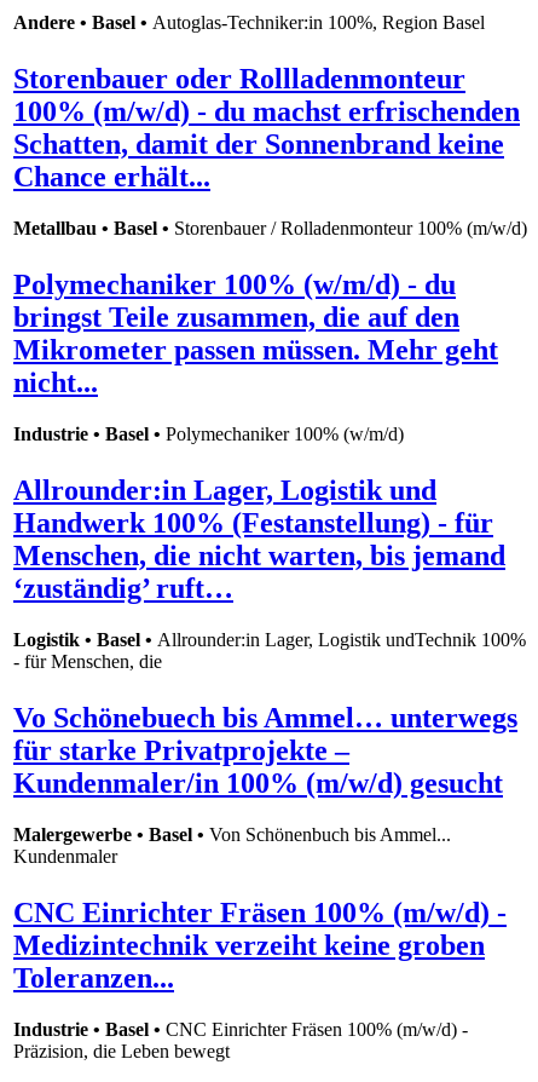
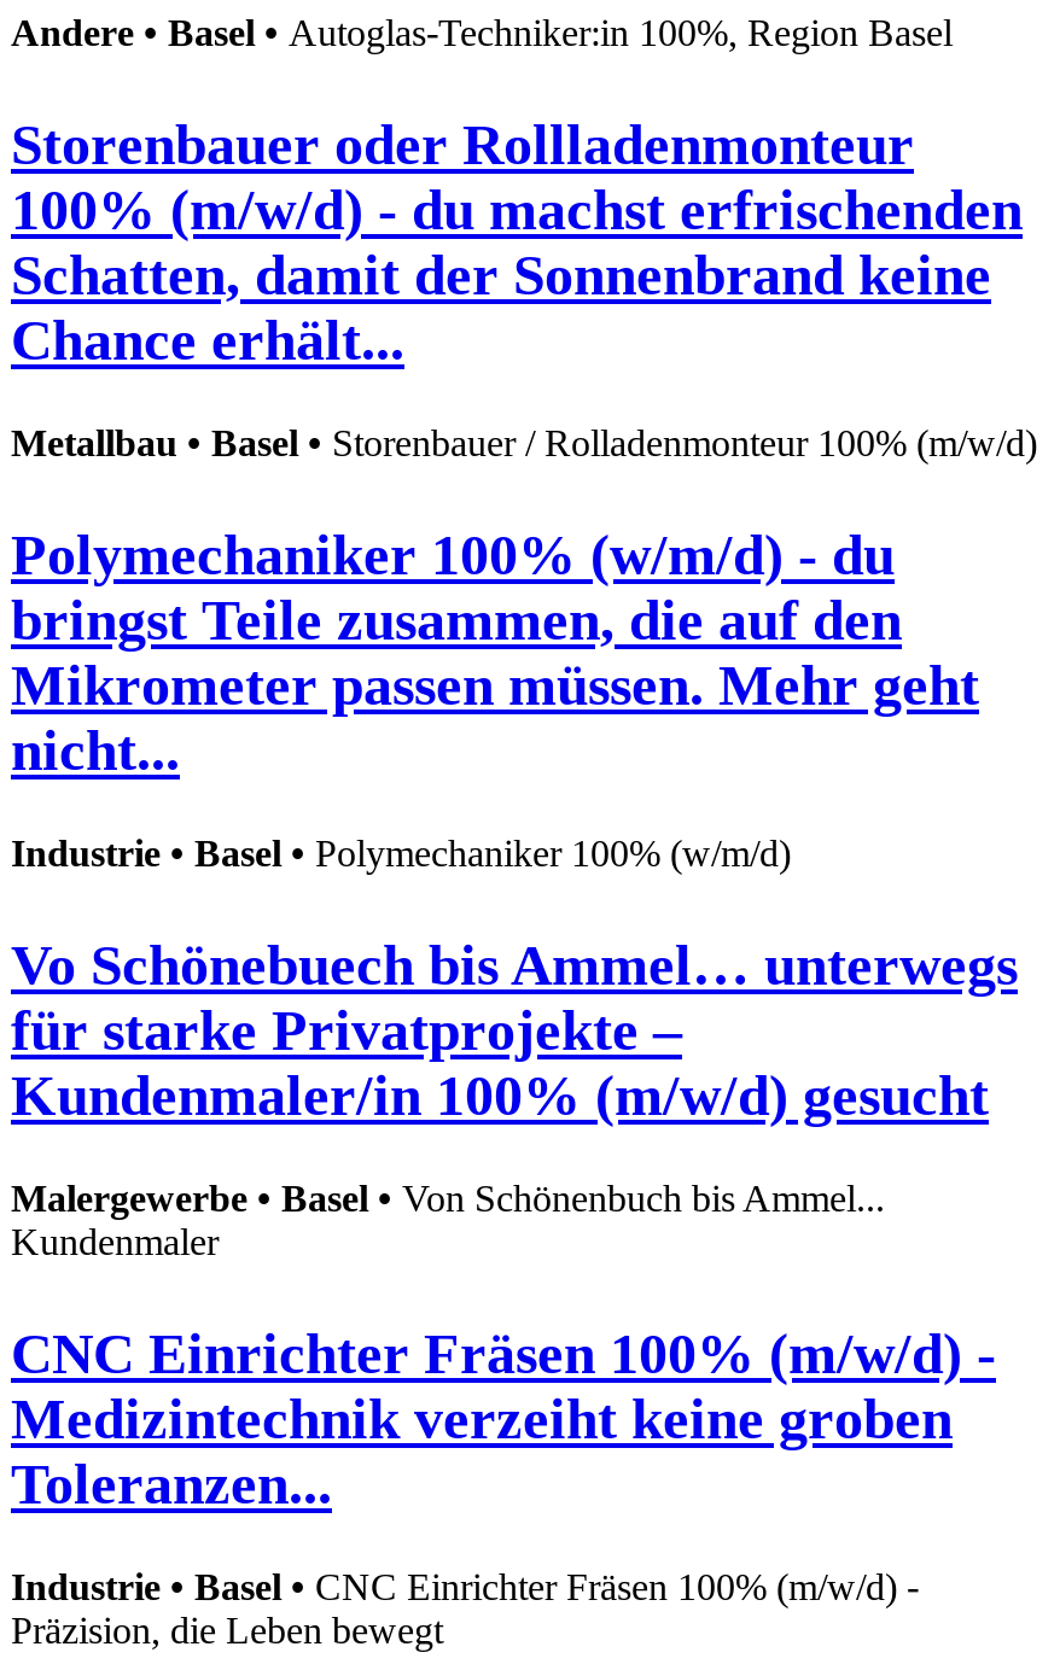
- Allrounder:in Lager, Logistik und
- Handwerk 100% (Festanstellung) - für
- Menschen, die nicht warten, bis jemand
- ‘zuständig’ ruft…
- Logistik • Basel • Allrounder:in Lager, Logistik undTechnik 100%
- - für Menschen, die
